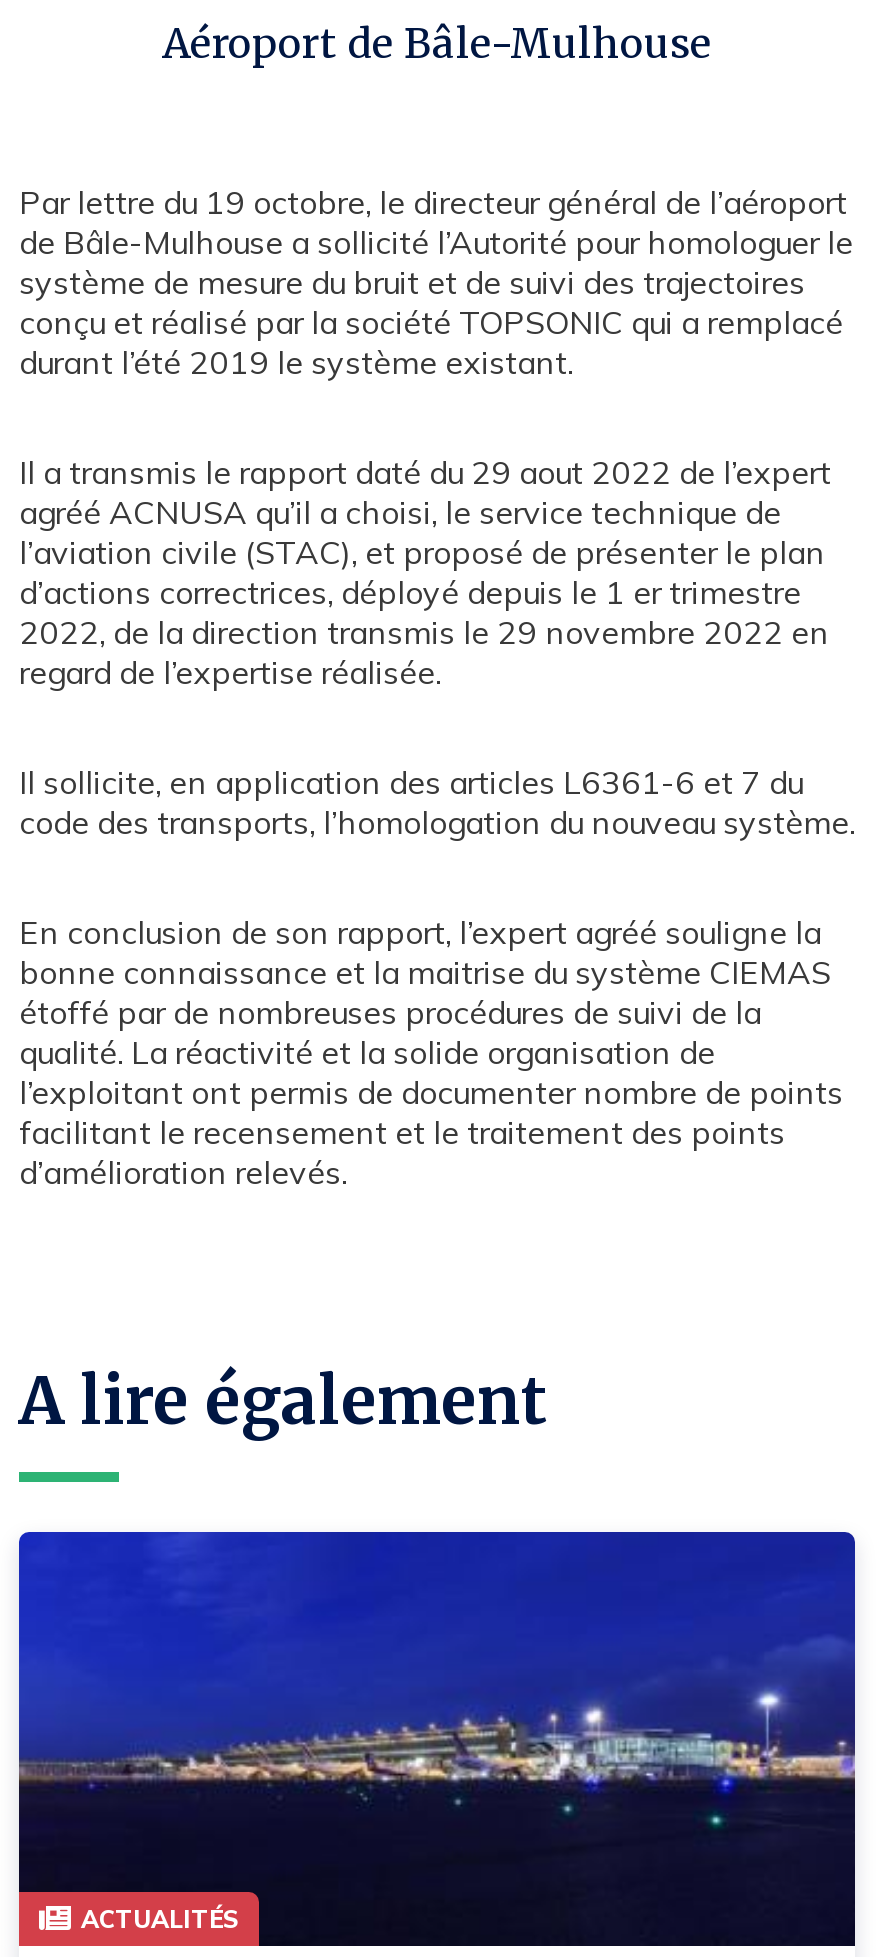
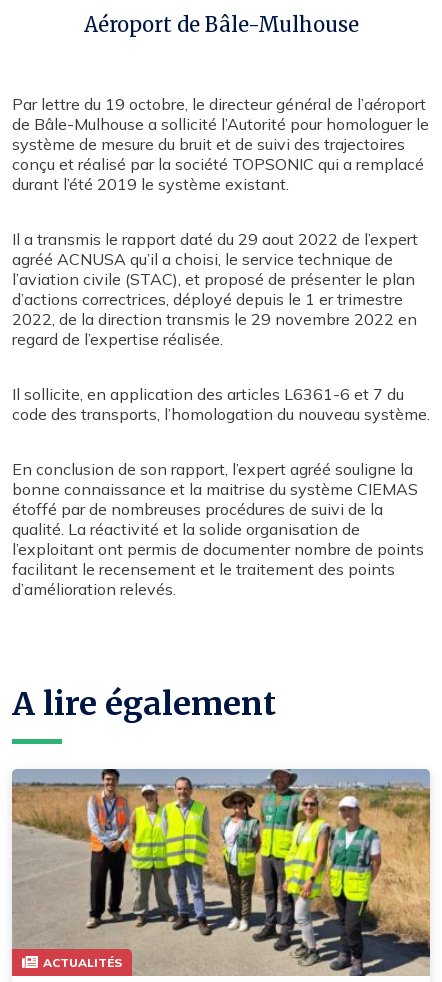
- [image]
+ [image]
